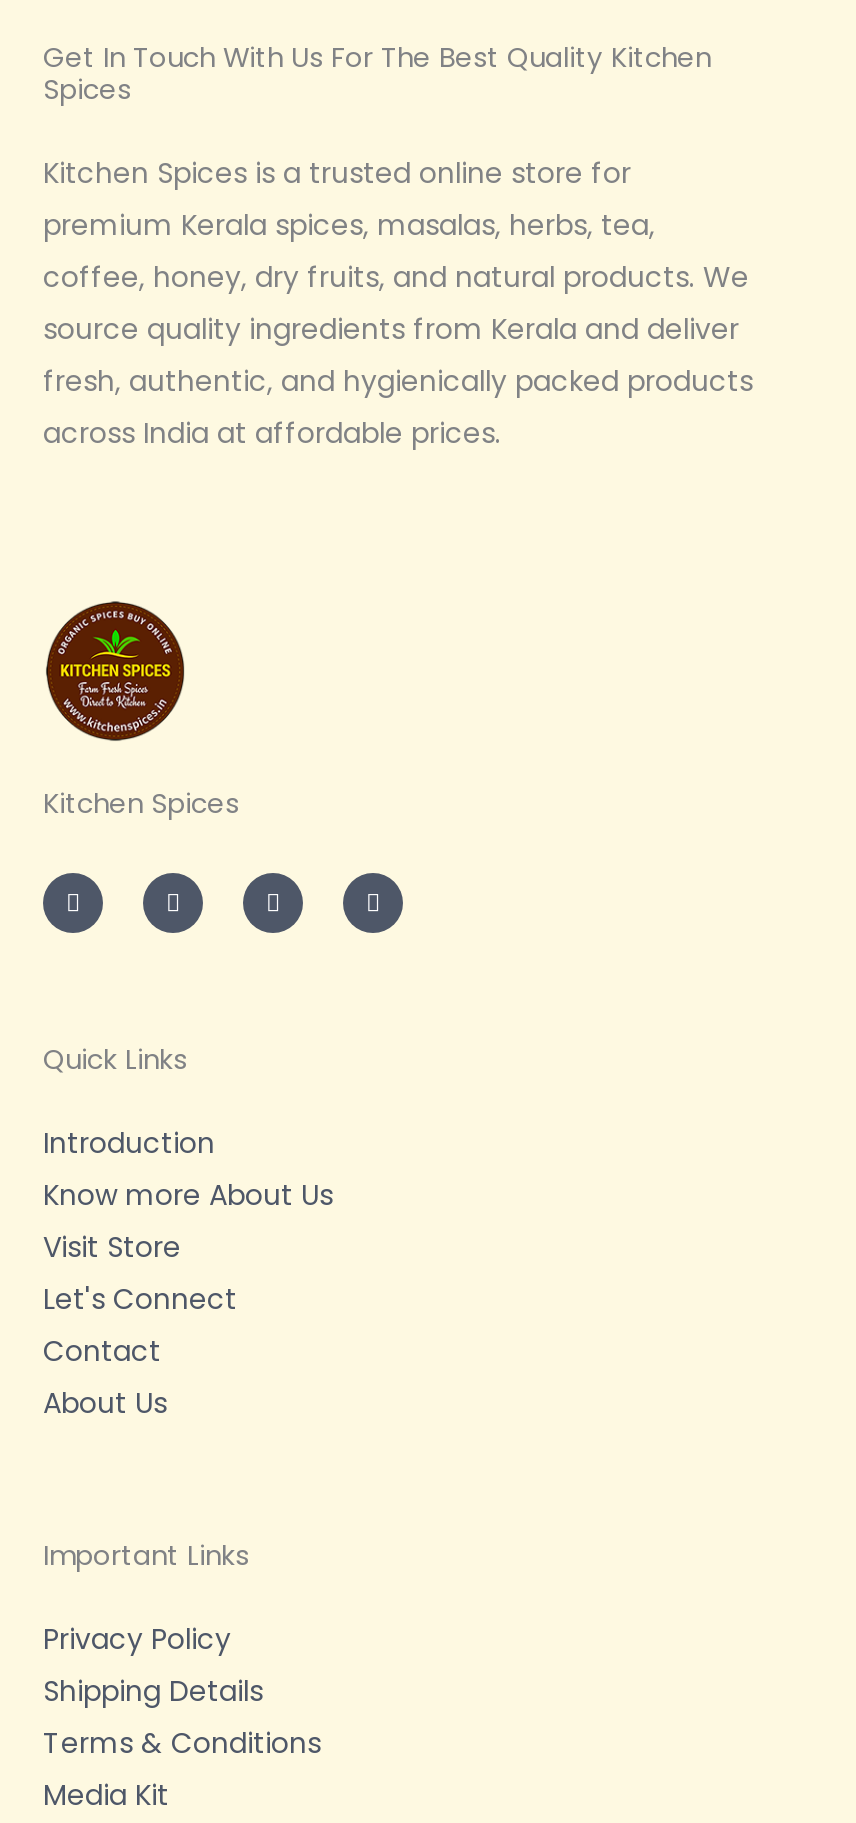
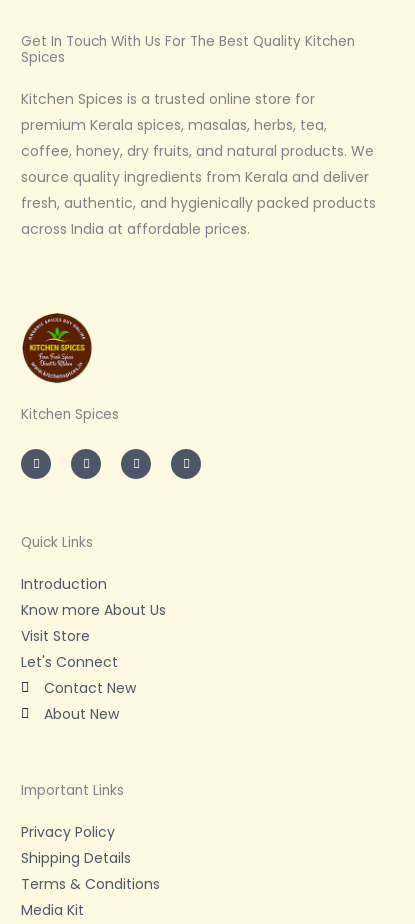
- Contact
- About Us
+ Contact New
+ About New
